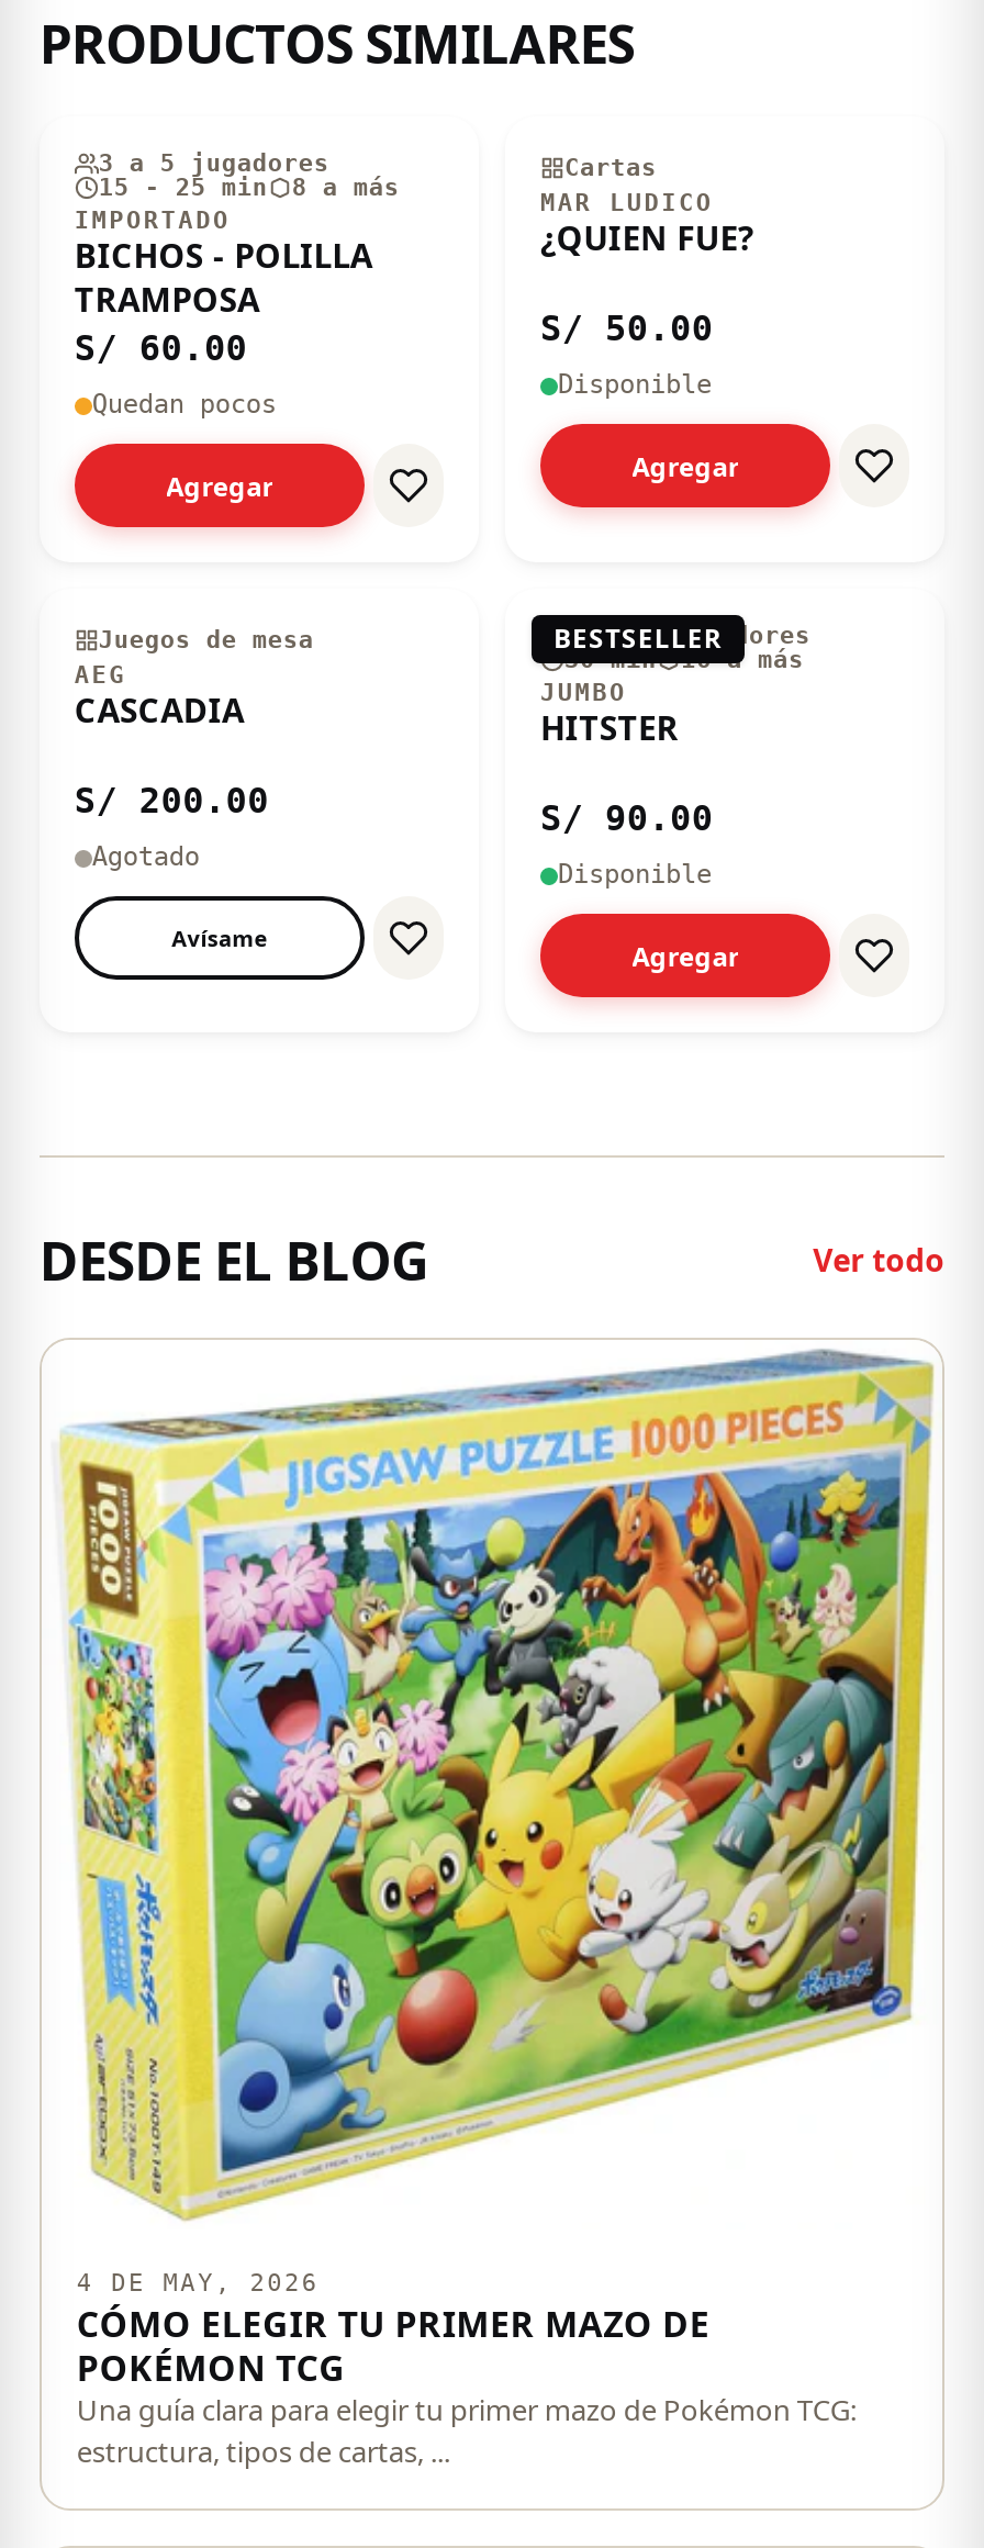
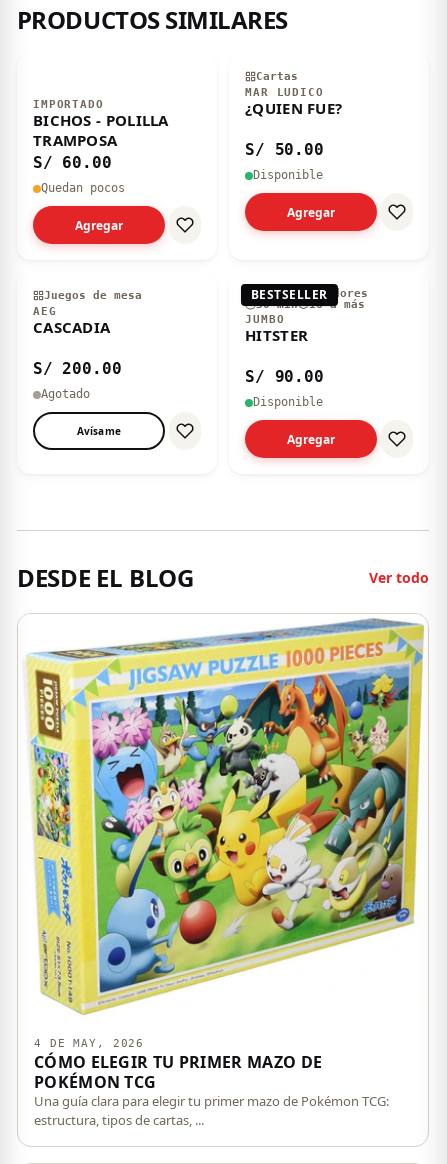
- 3 a 5 jugadores
- 15 - 25 min
- 8 a más
